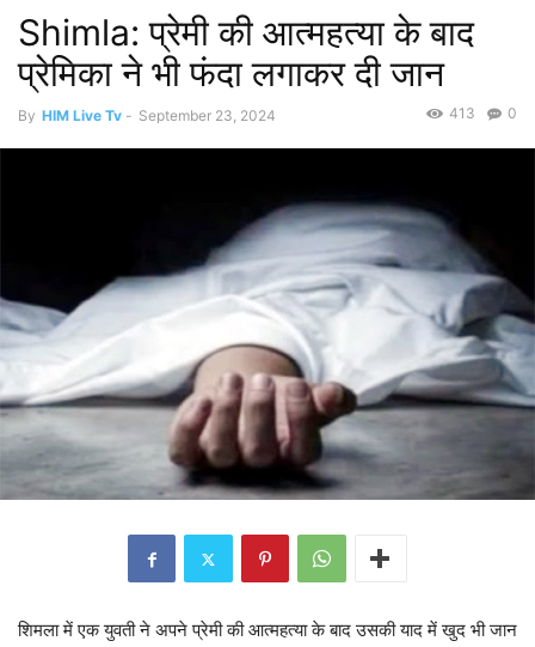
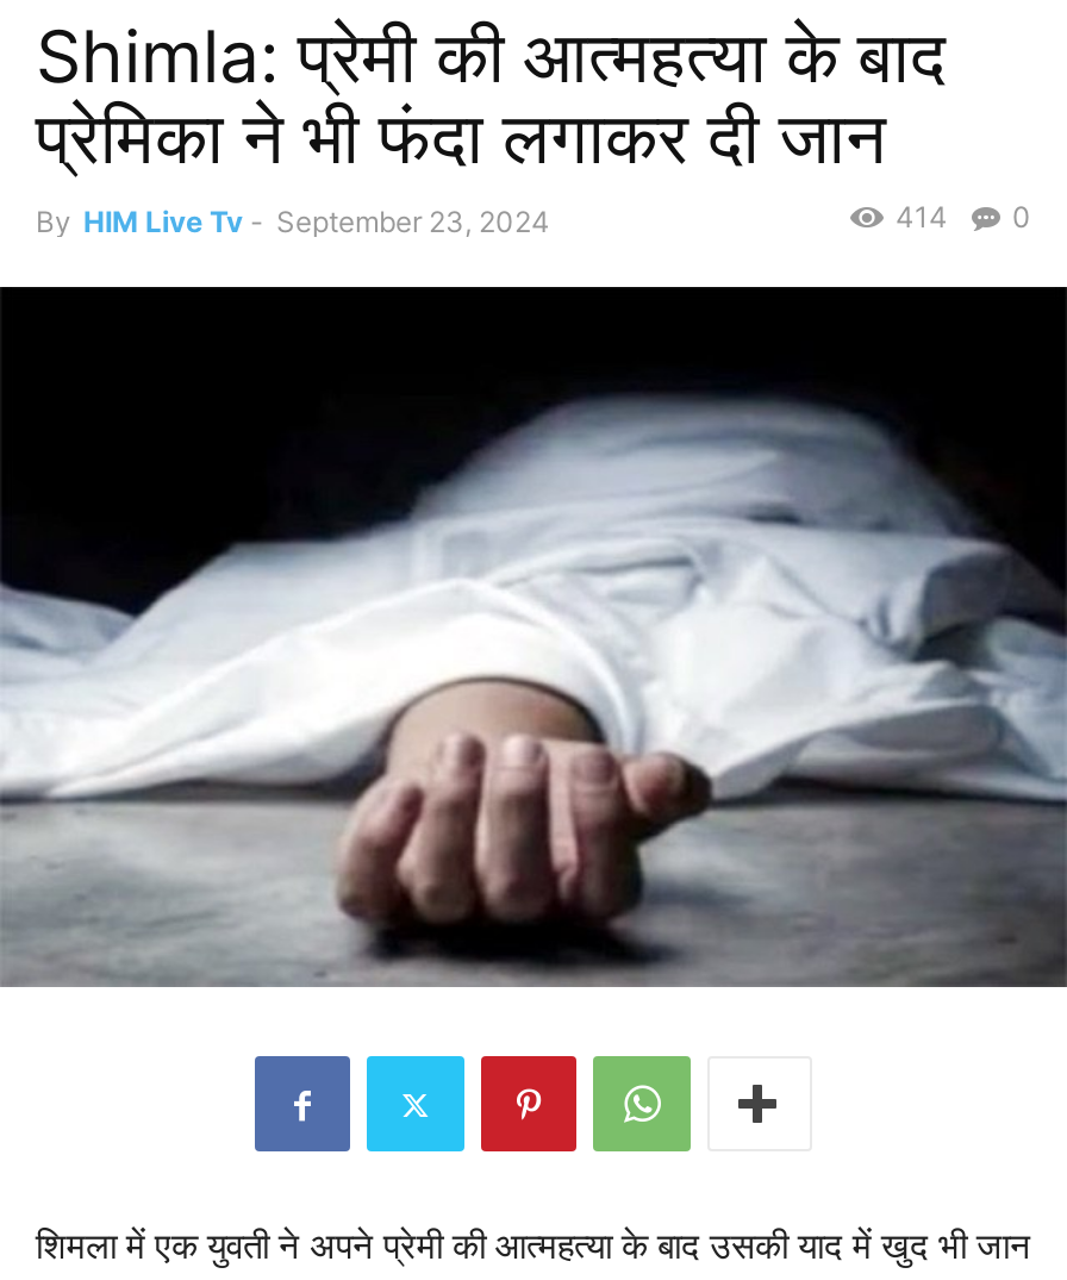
- 413 0
+ 414 0
